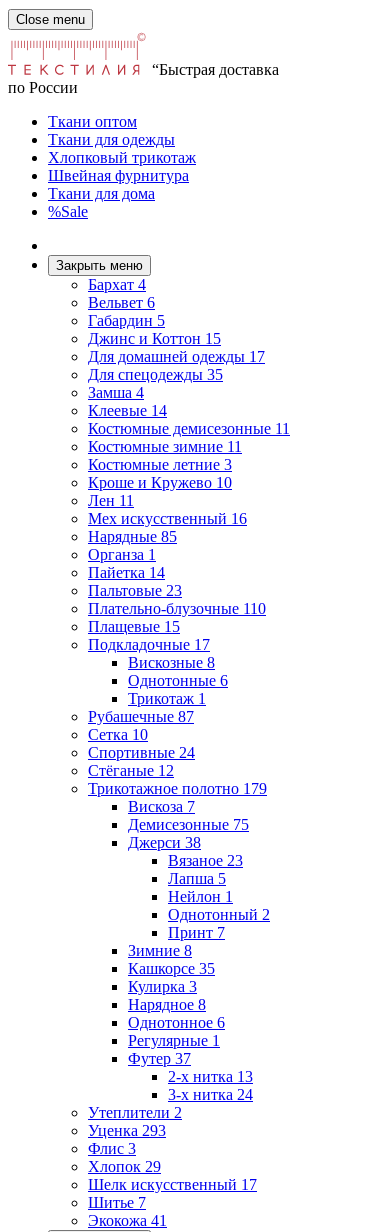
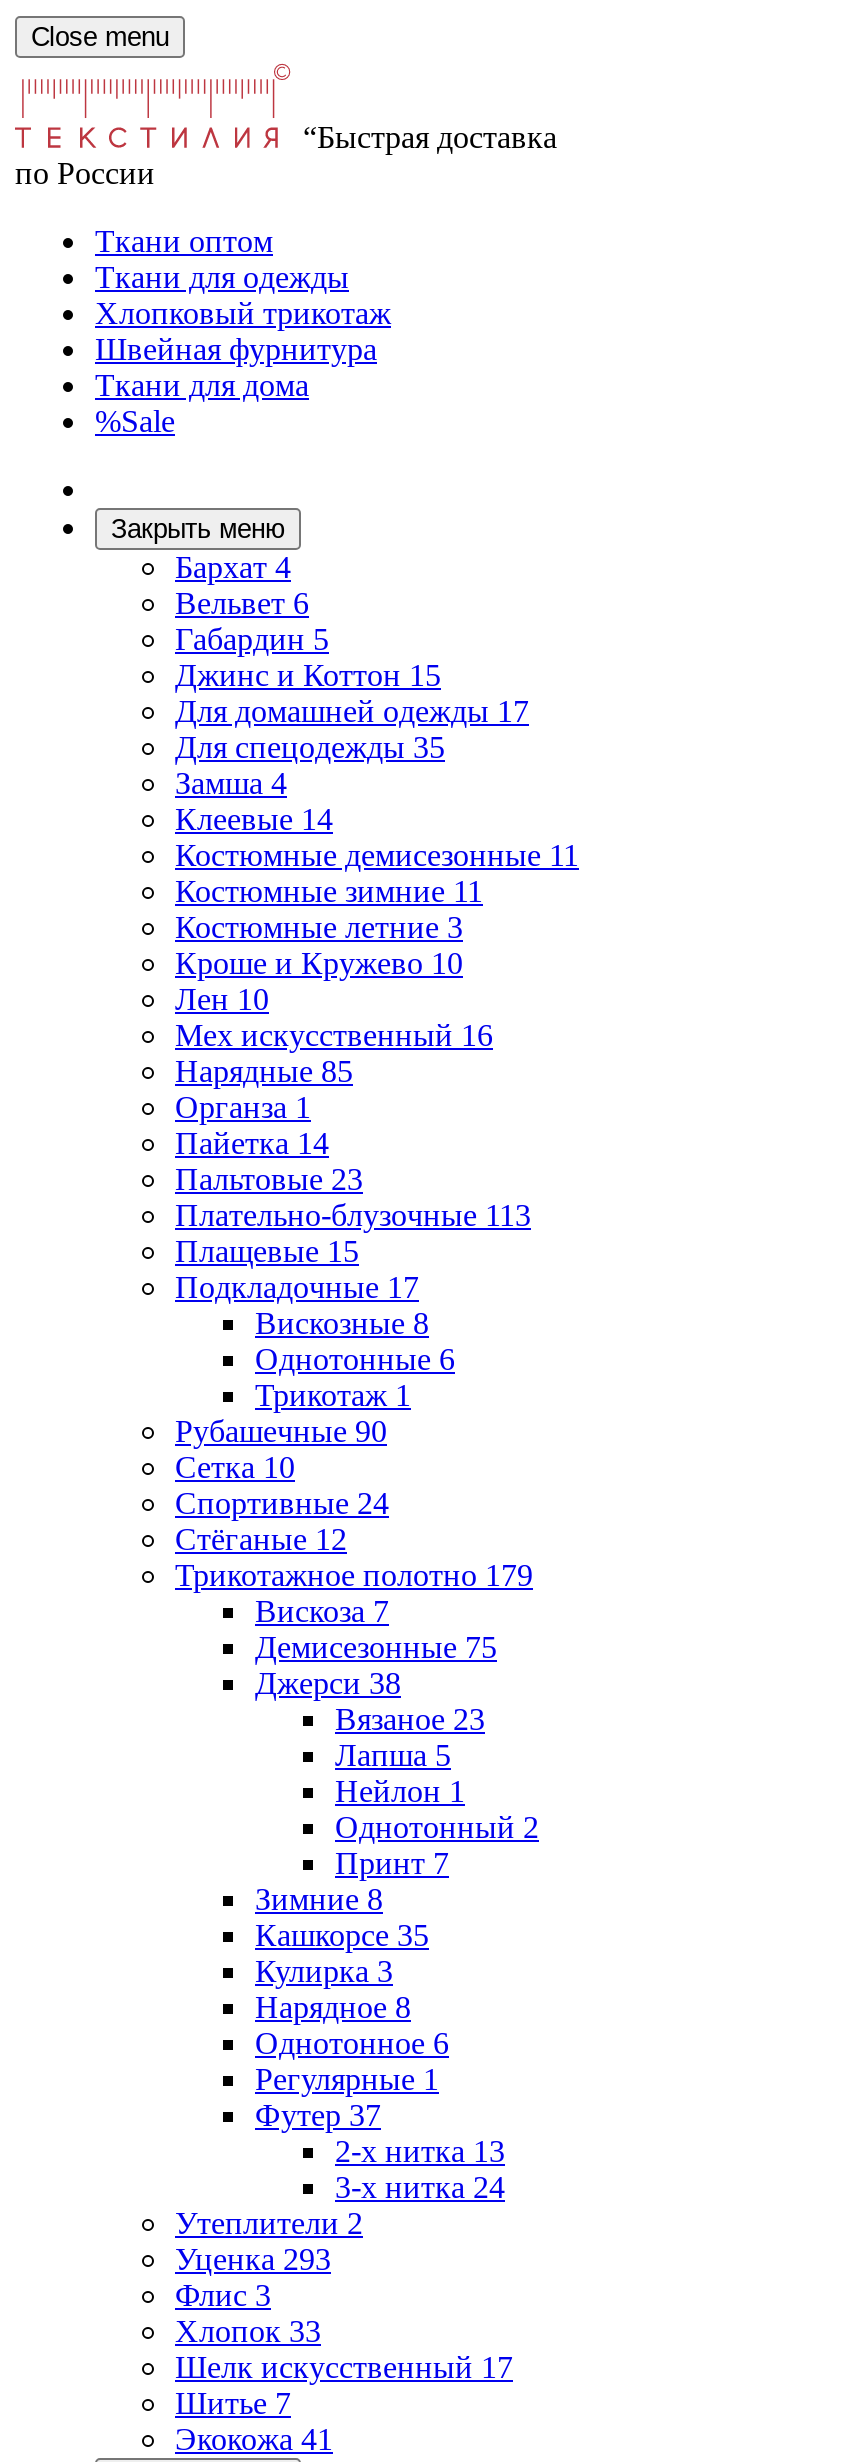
- Лен 11
+ Лен 10

- Плательно-блузочные 110
+ Плательно-блузочные 113

- Рубашечные 87
+ Рубашечные 90

- Хлопок 29
+ Хлопок 33
